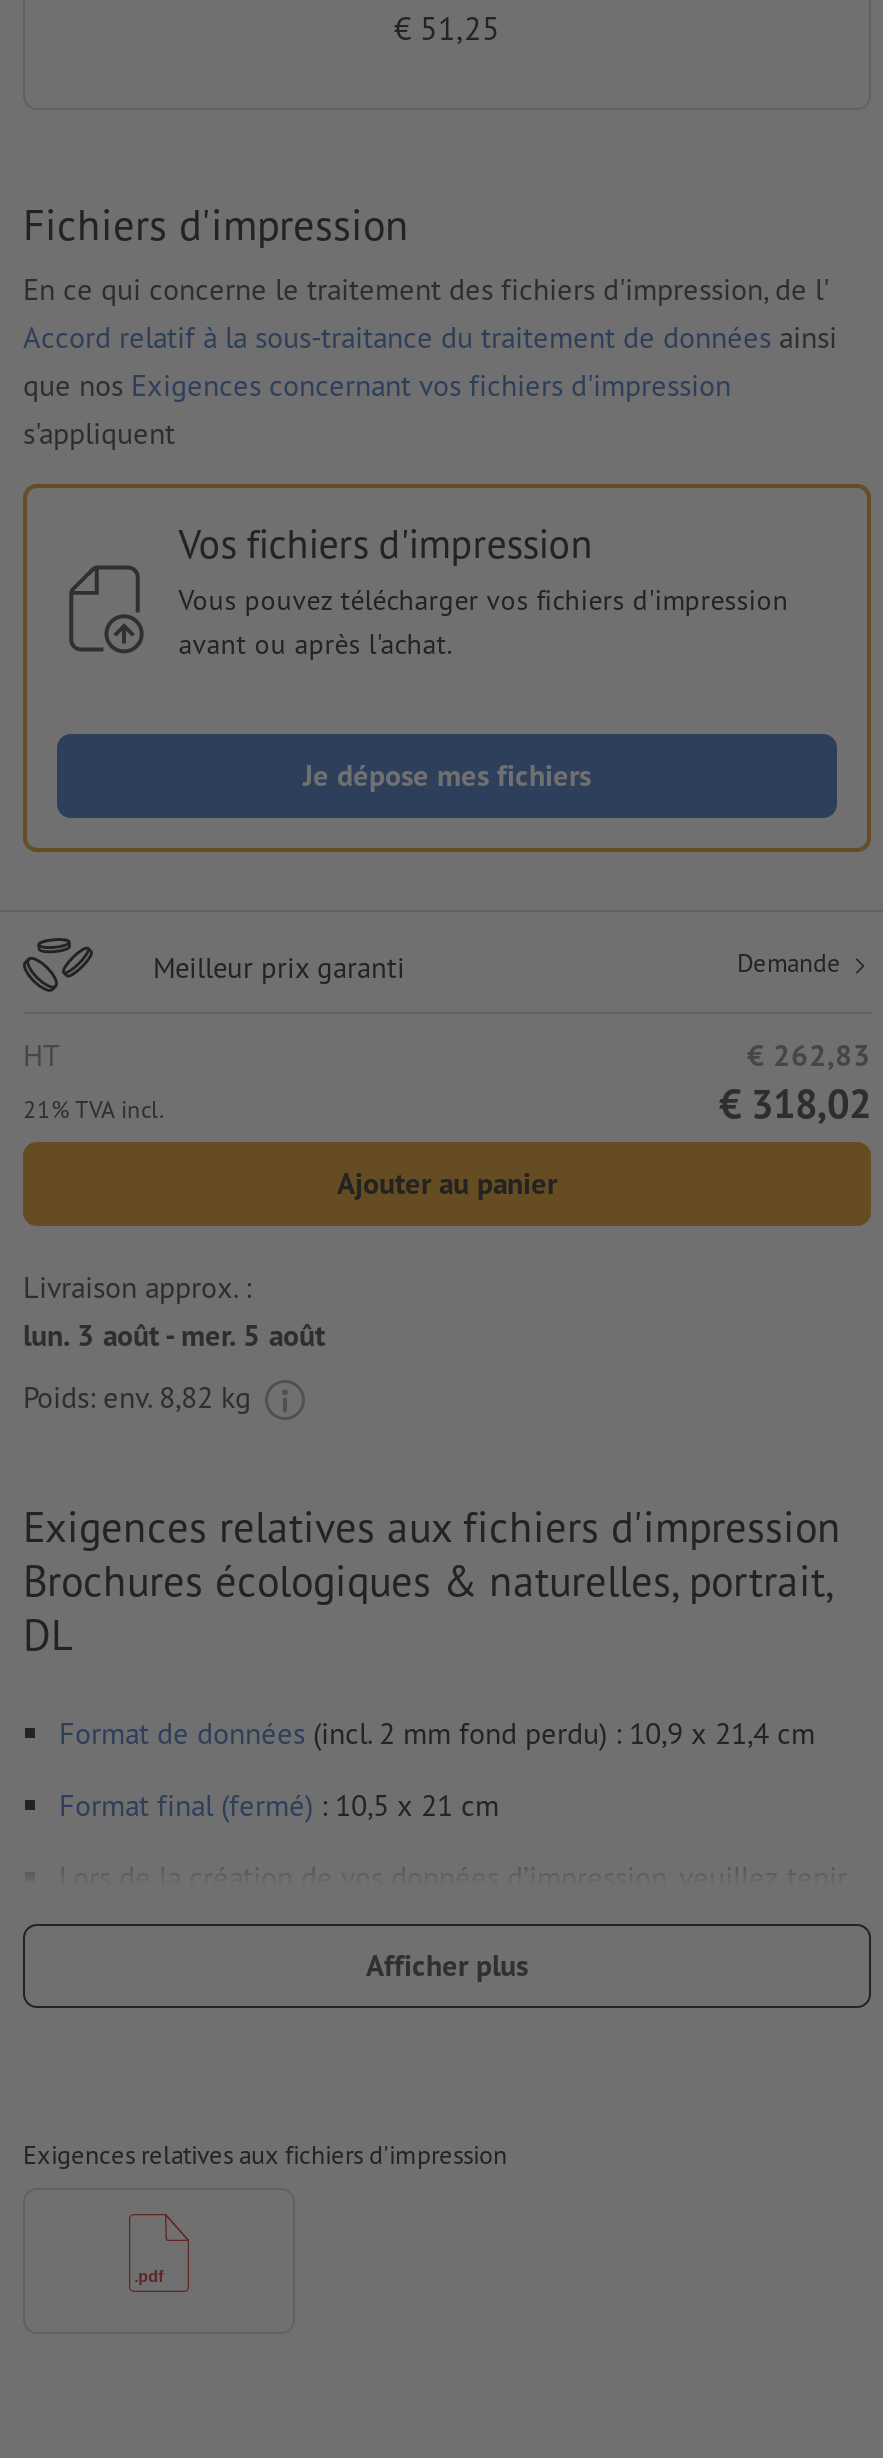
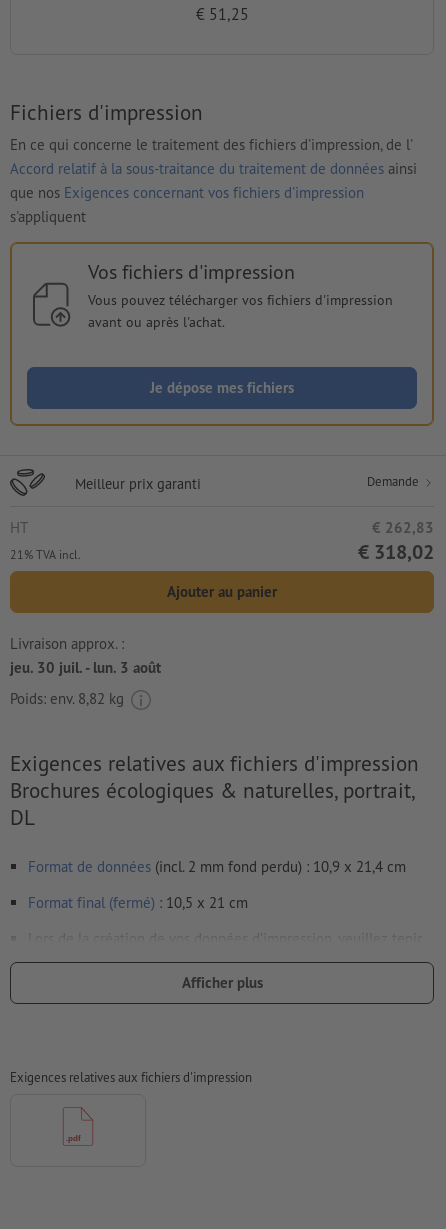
- lun. 3 août - mer. 5 août
+ jeu. 30 juil. - lun. 3 août
